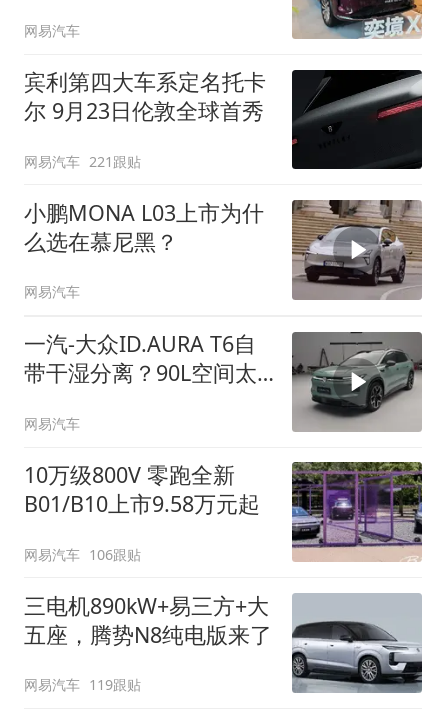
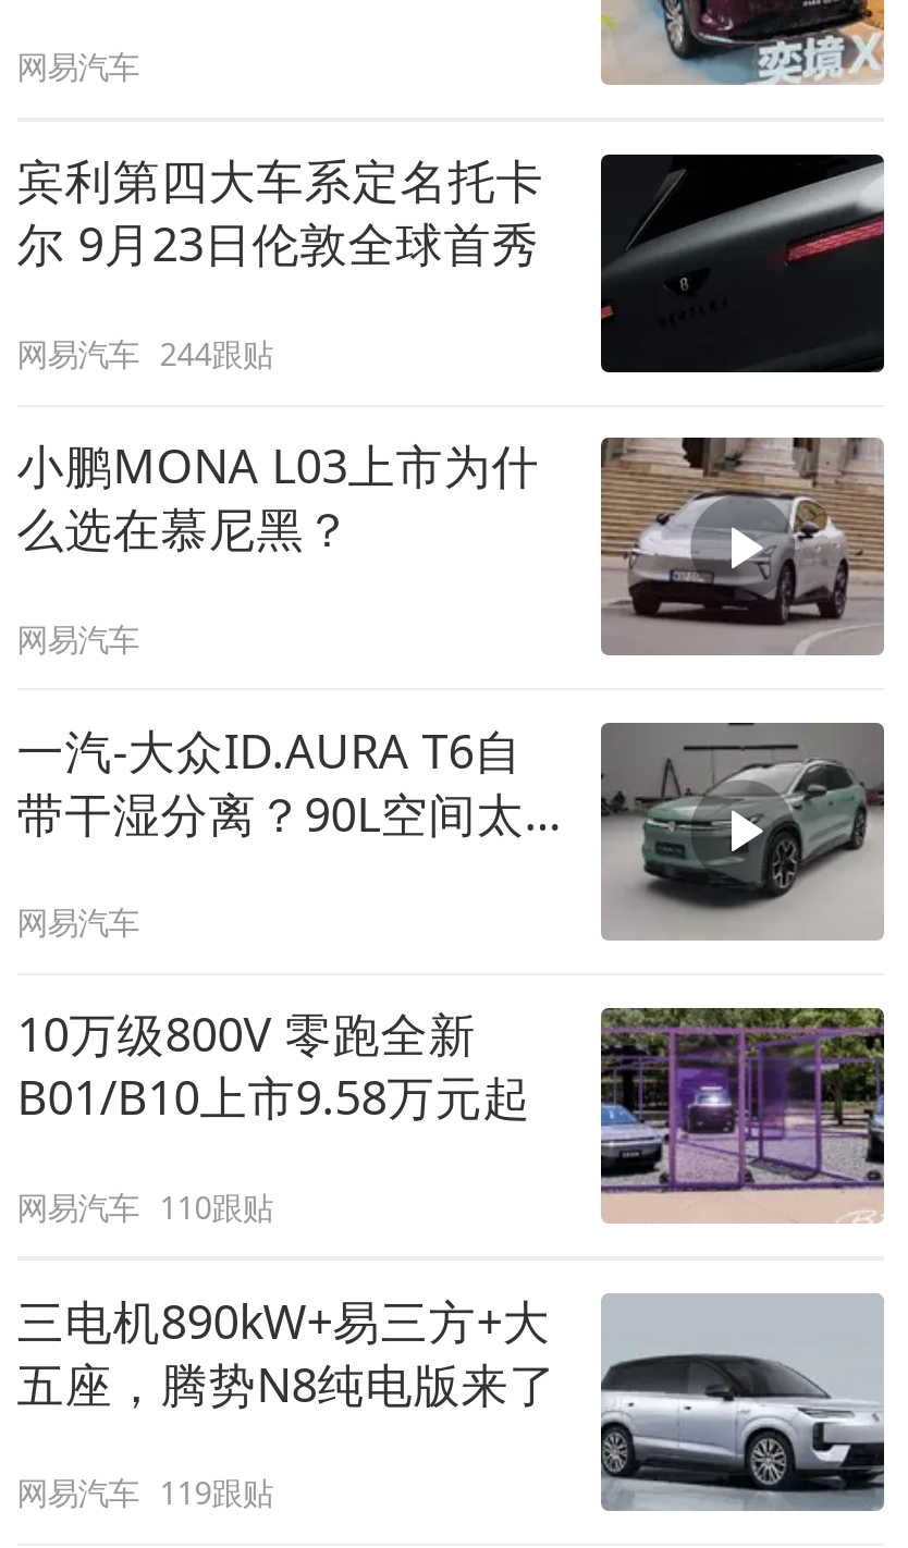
- 网易汽车 221跟贴
+ 网易汽车 244跟贴

- 网易汽车 106跟贴
+ 网易汽车 110跟贴
